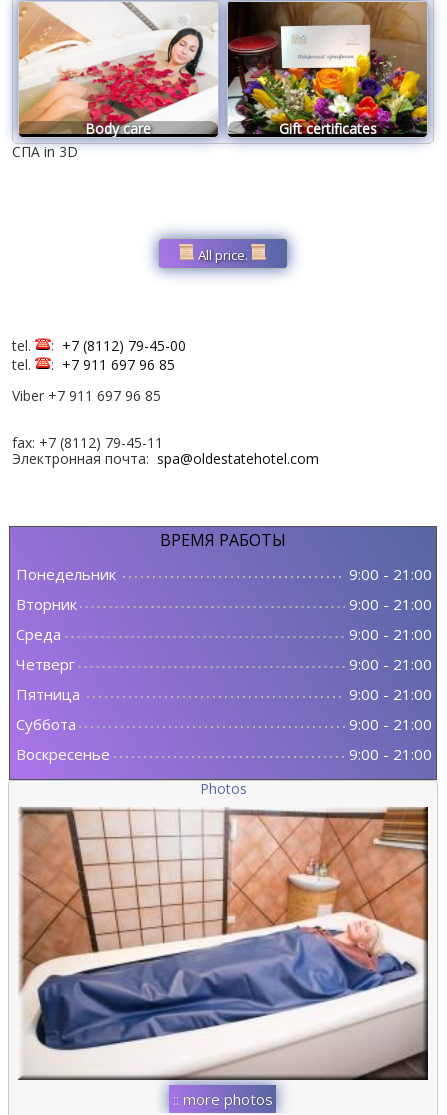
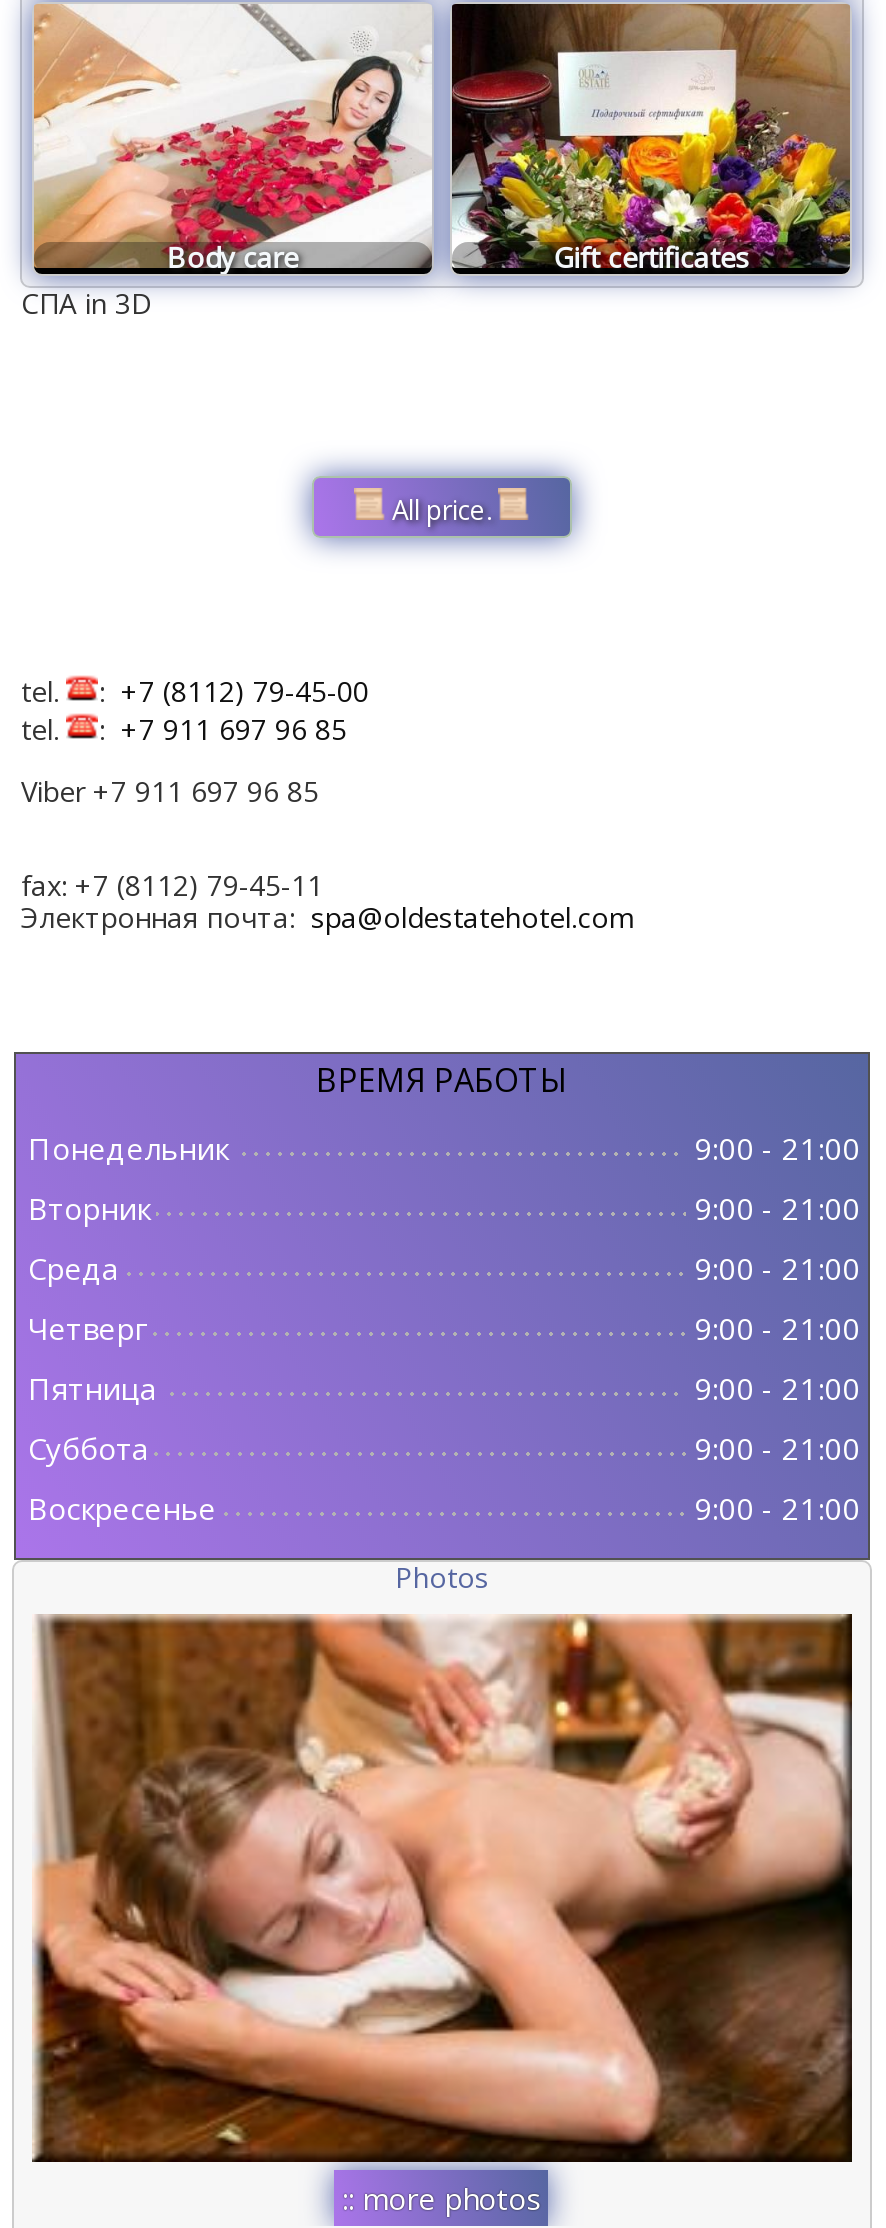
- [image]
+ [image]
